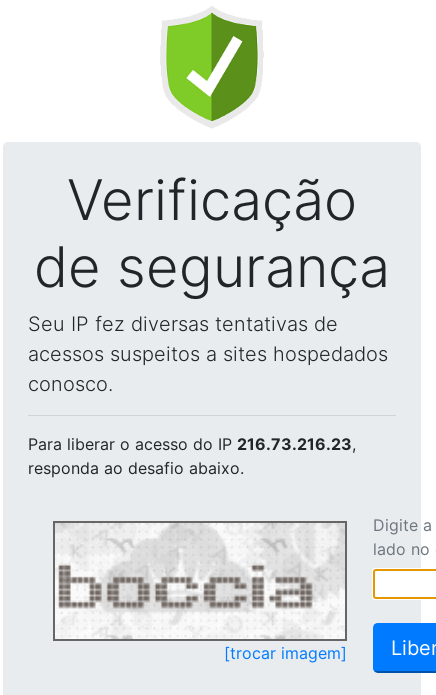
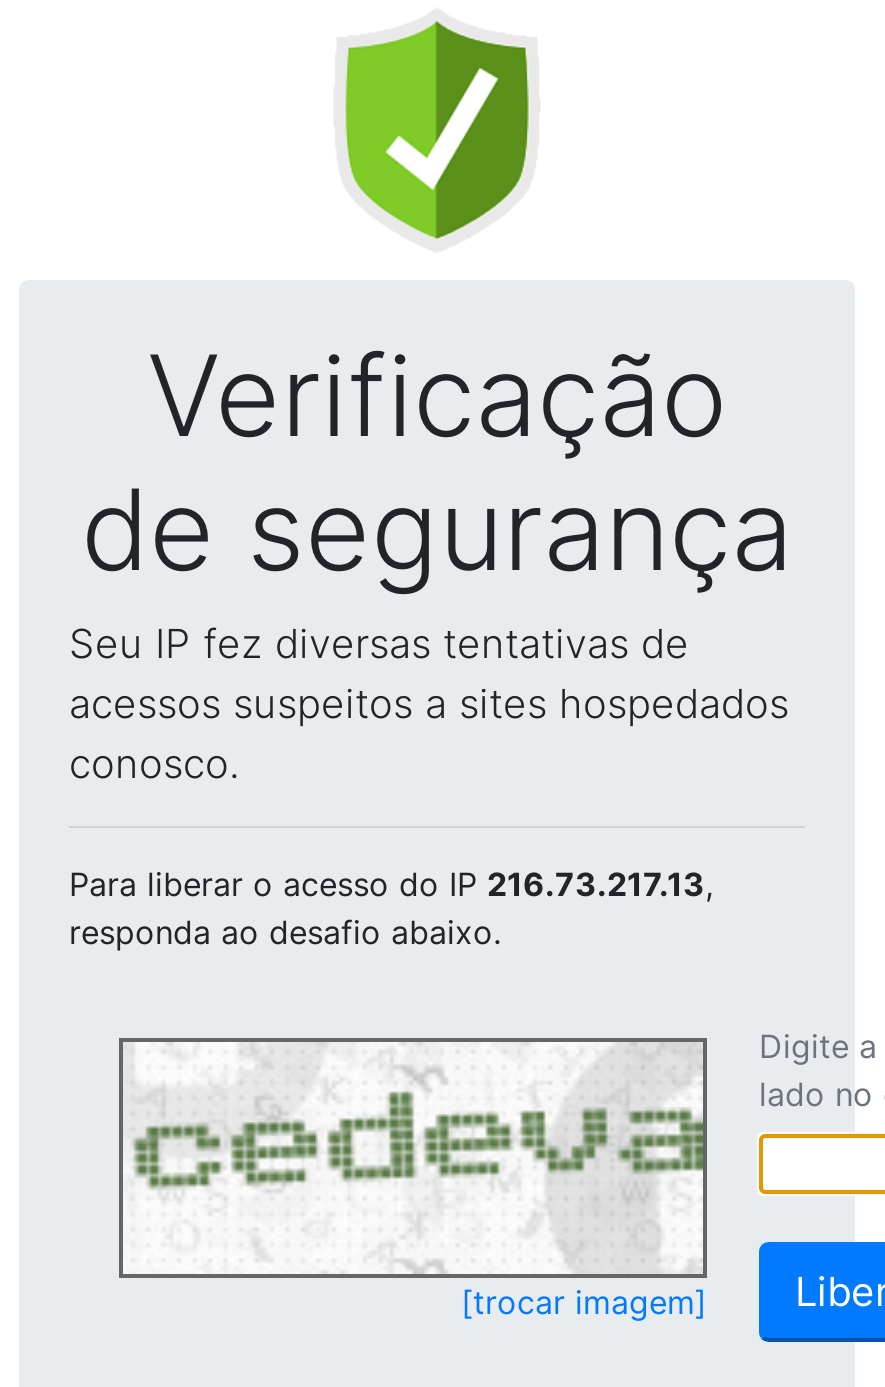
- Para liberar o acesso do IP 216.73.216.23,
+ Para liberar o acesso do IP 216.73.217.13,

- [image]
+ [image]
